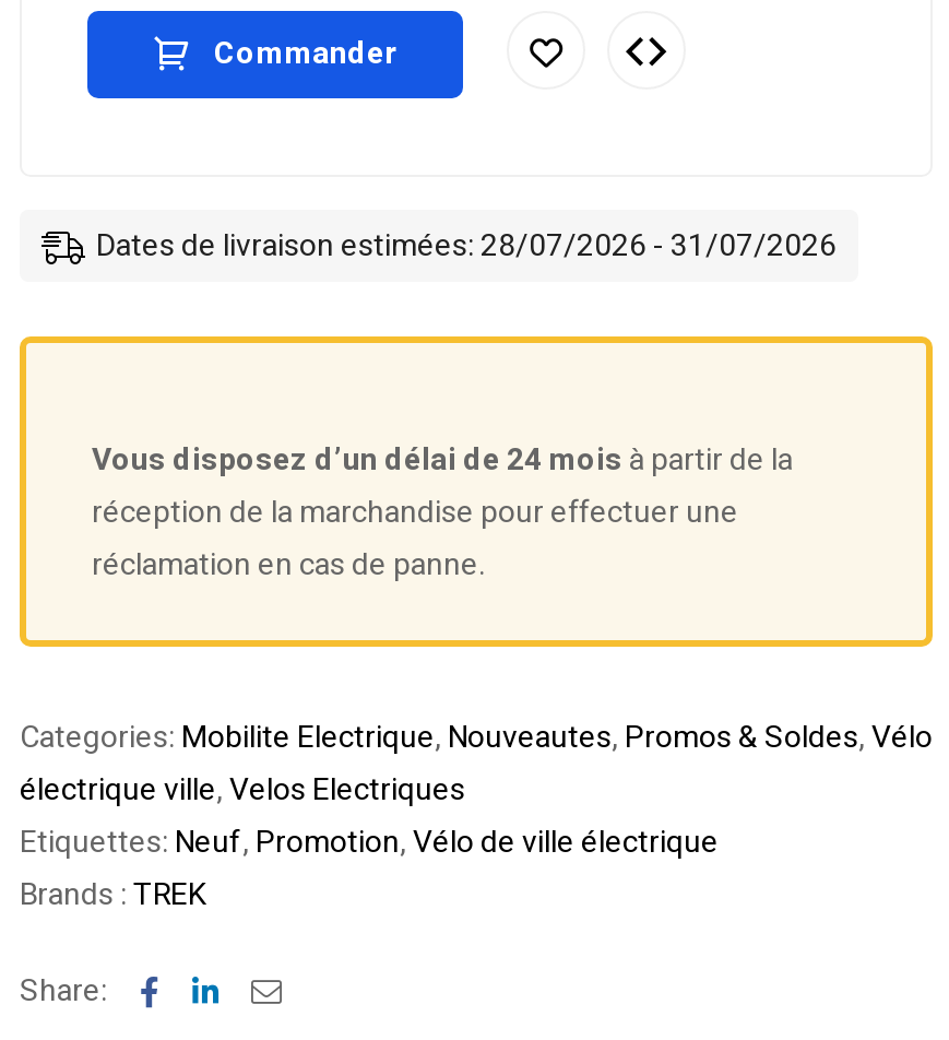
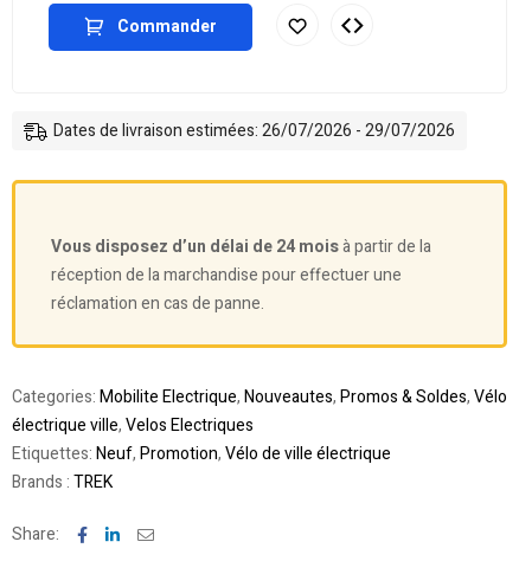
- Dates de livraison estimées: 28/07/2026 - 31/07/2026
+ Dates de livraison estimées: 26/07/2026 - 29/07/2026
